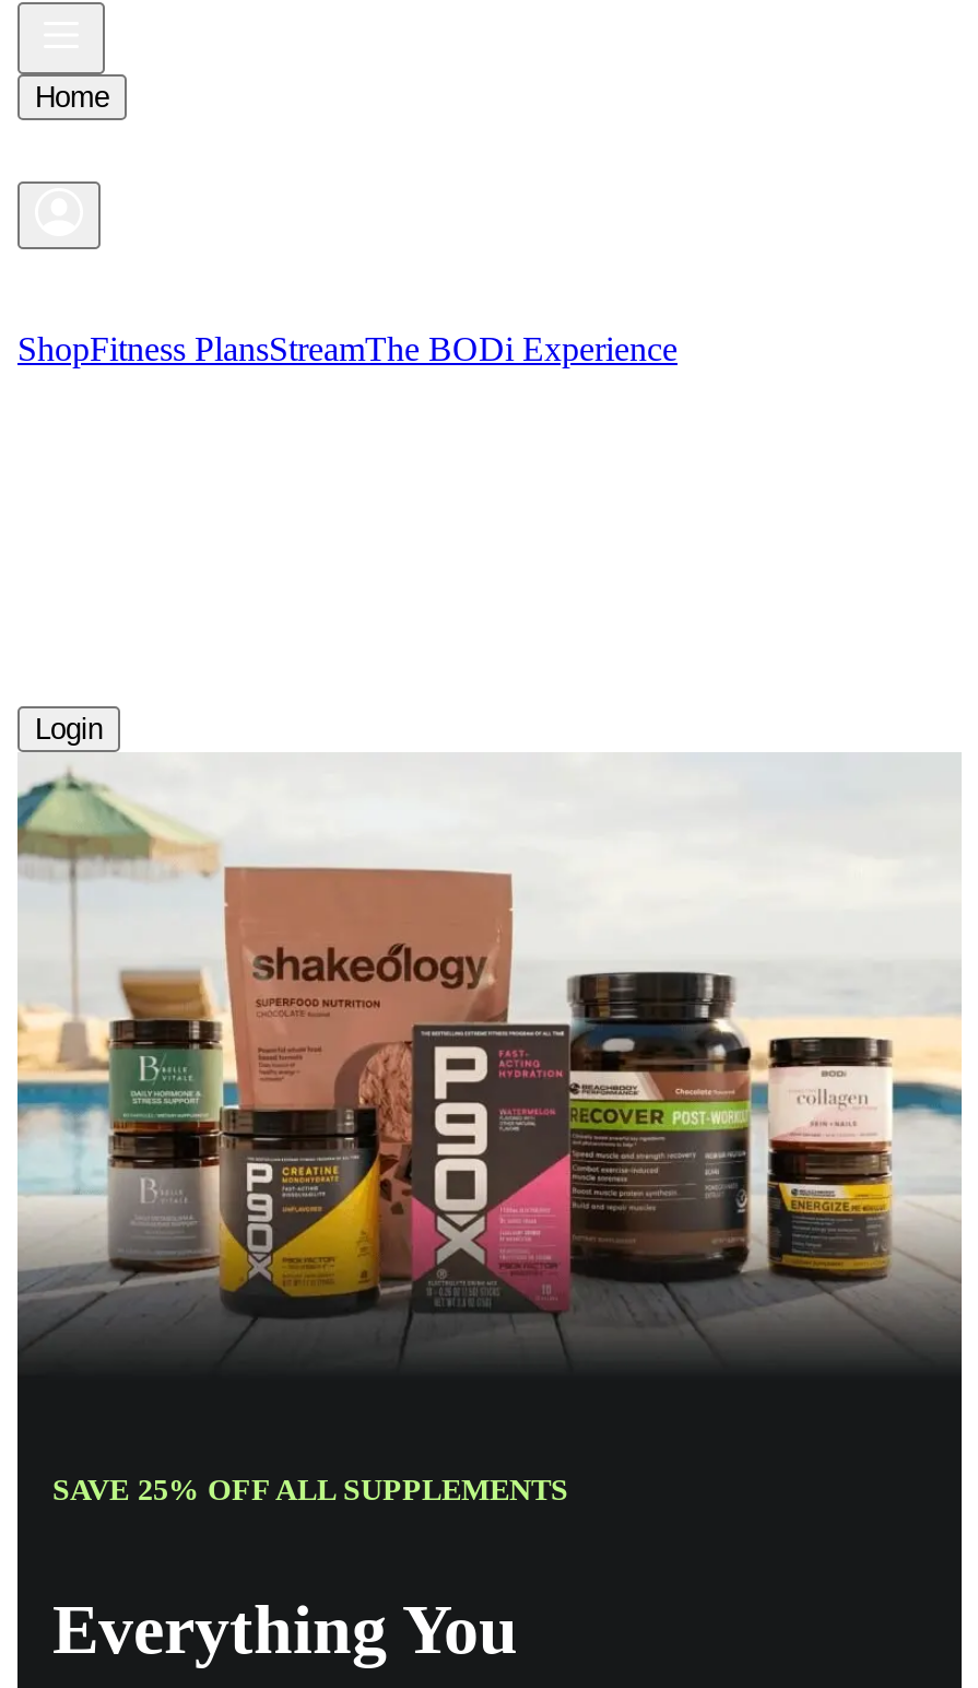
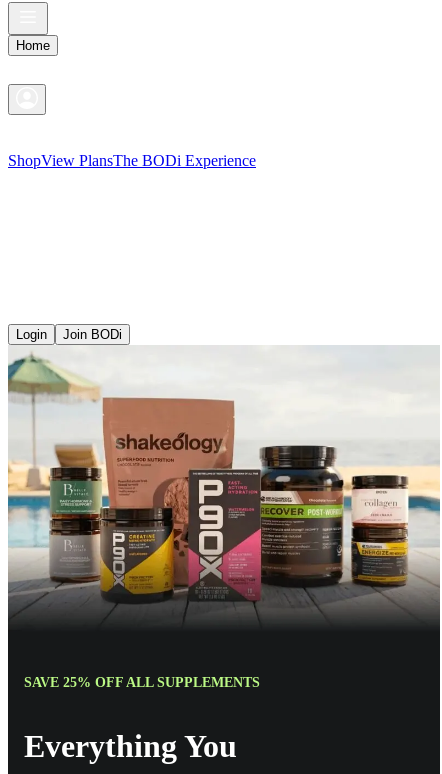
- ShopFitness PlansStreamThe BODi Experience
+ ShopView PlansThe BODi Experience

+ Join BODi
